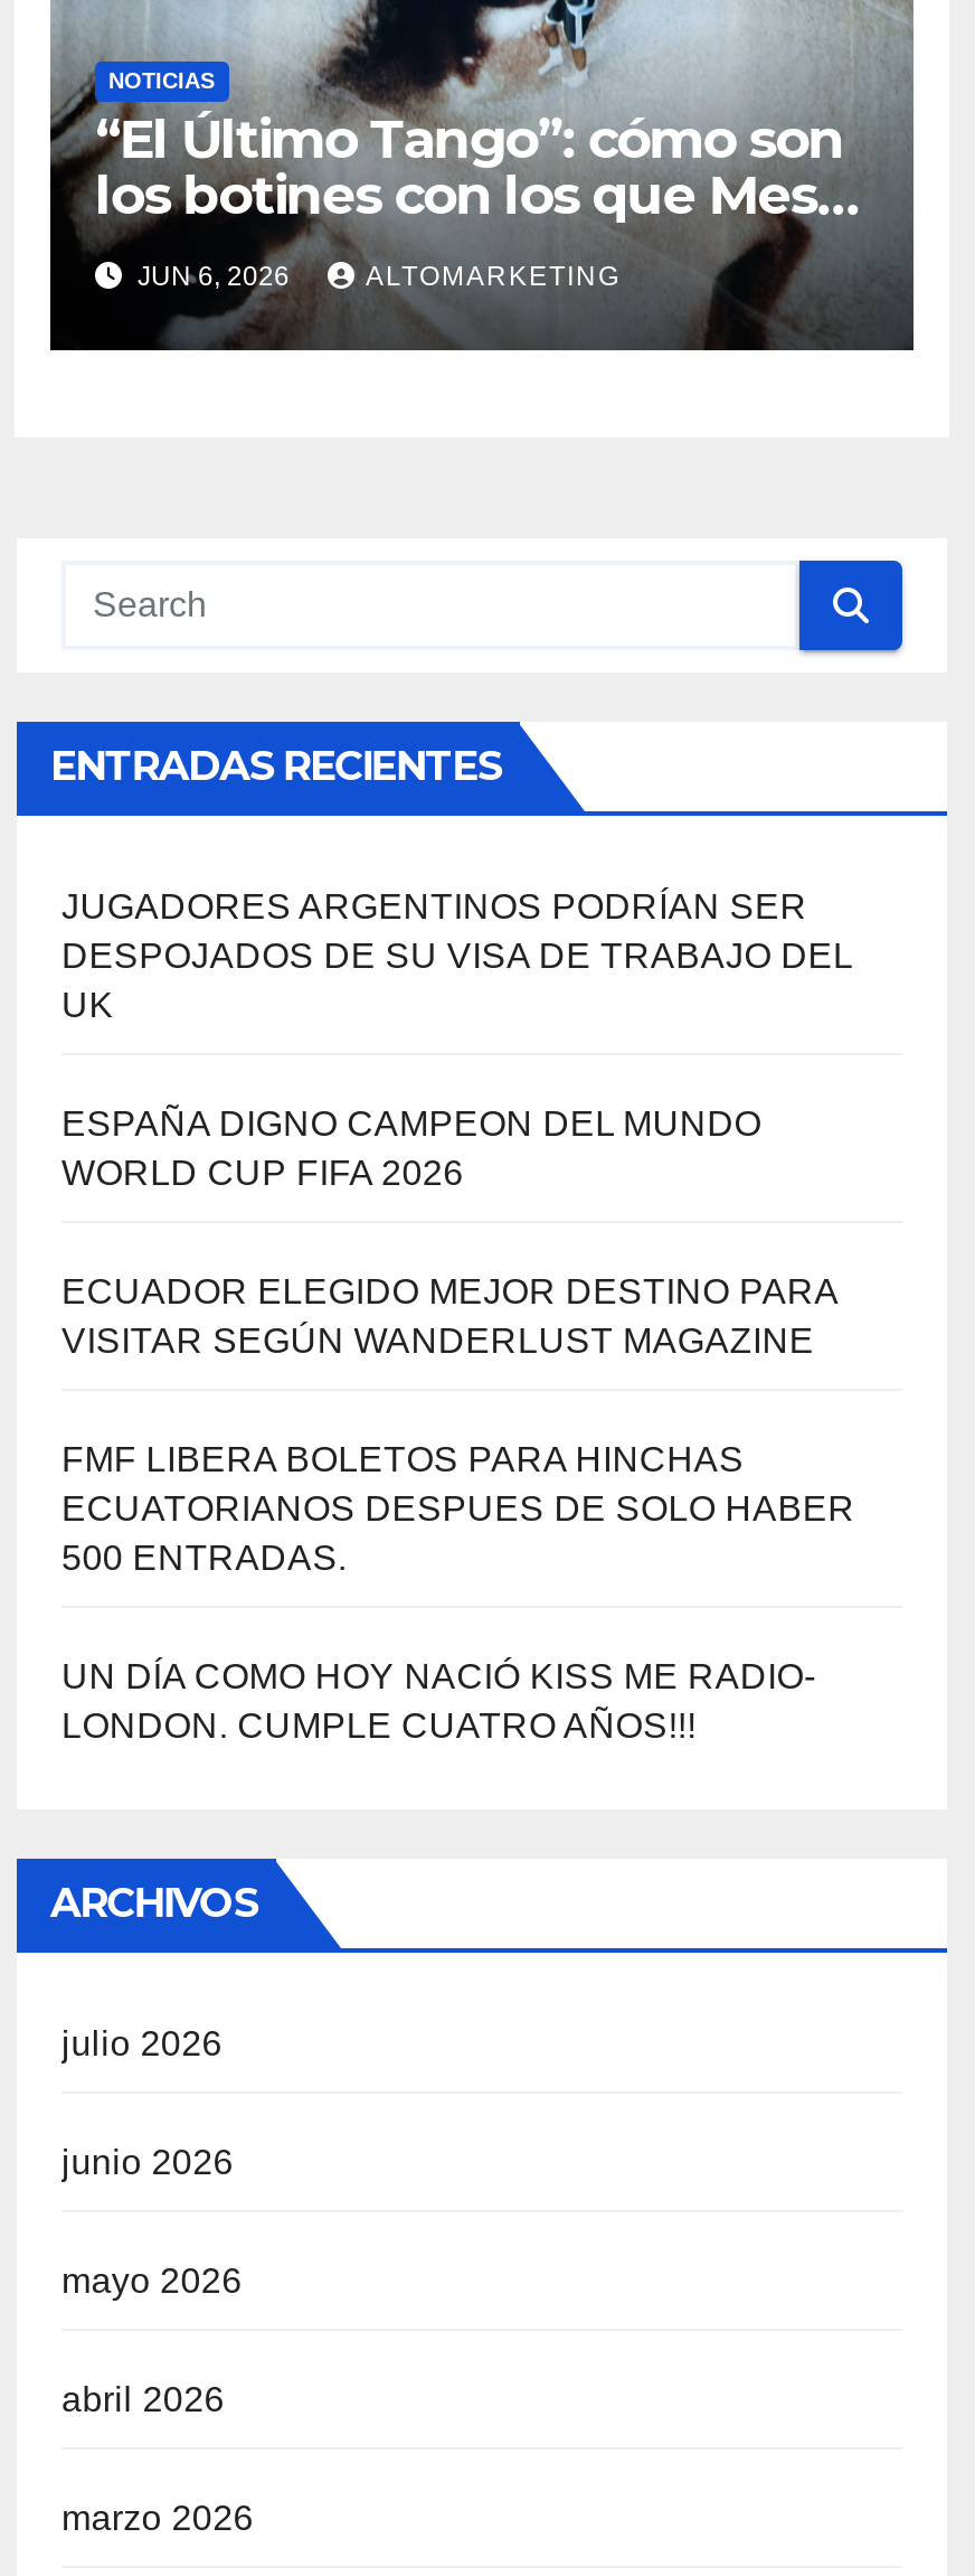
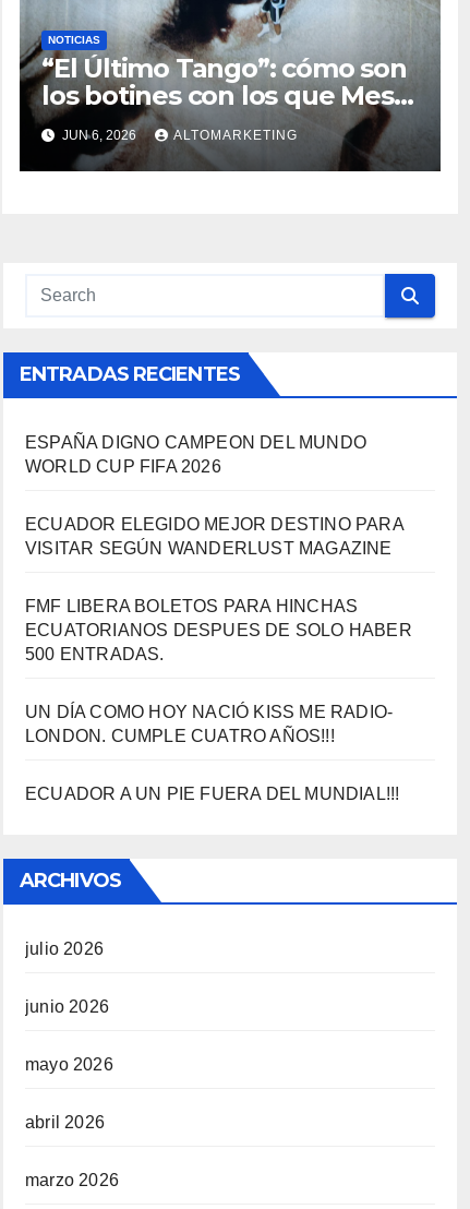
- JUGADORES ARGENTINOS PODRÍAN SER
- DESPOJADOS DE SU VISA DE TRABAJO DEL
- UK

moved up: ESPAÑA DIGNO CAMPEON DEL MUNDO | WORLD CUP FIFA 2026 | ECUADOR ELEGIDO MEJOR DESTINO PARA | ... | UN DÍA COMO HOY NACIÓ KISS ME RADIO- | LONDON. CUMPLE CUATRO AÑOS!!!

+ ECUADOR A UN PIE FUERA DEL MUNDIAL!!!
